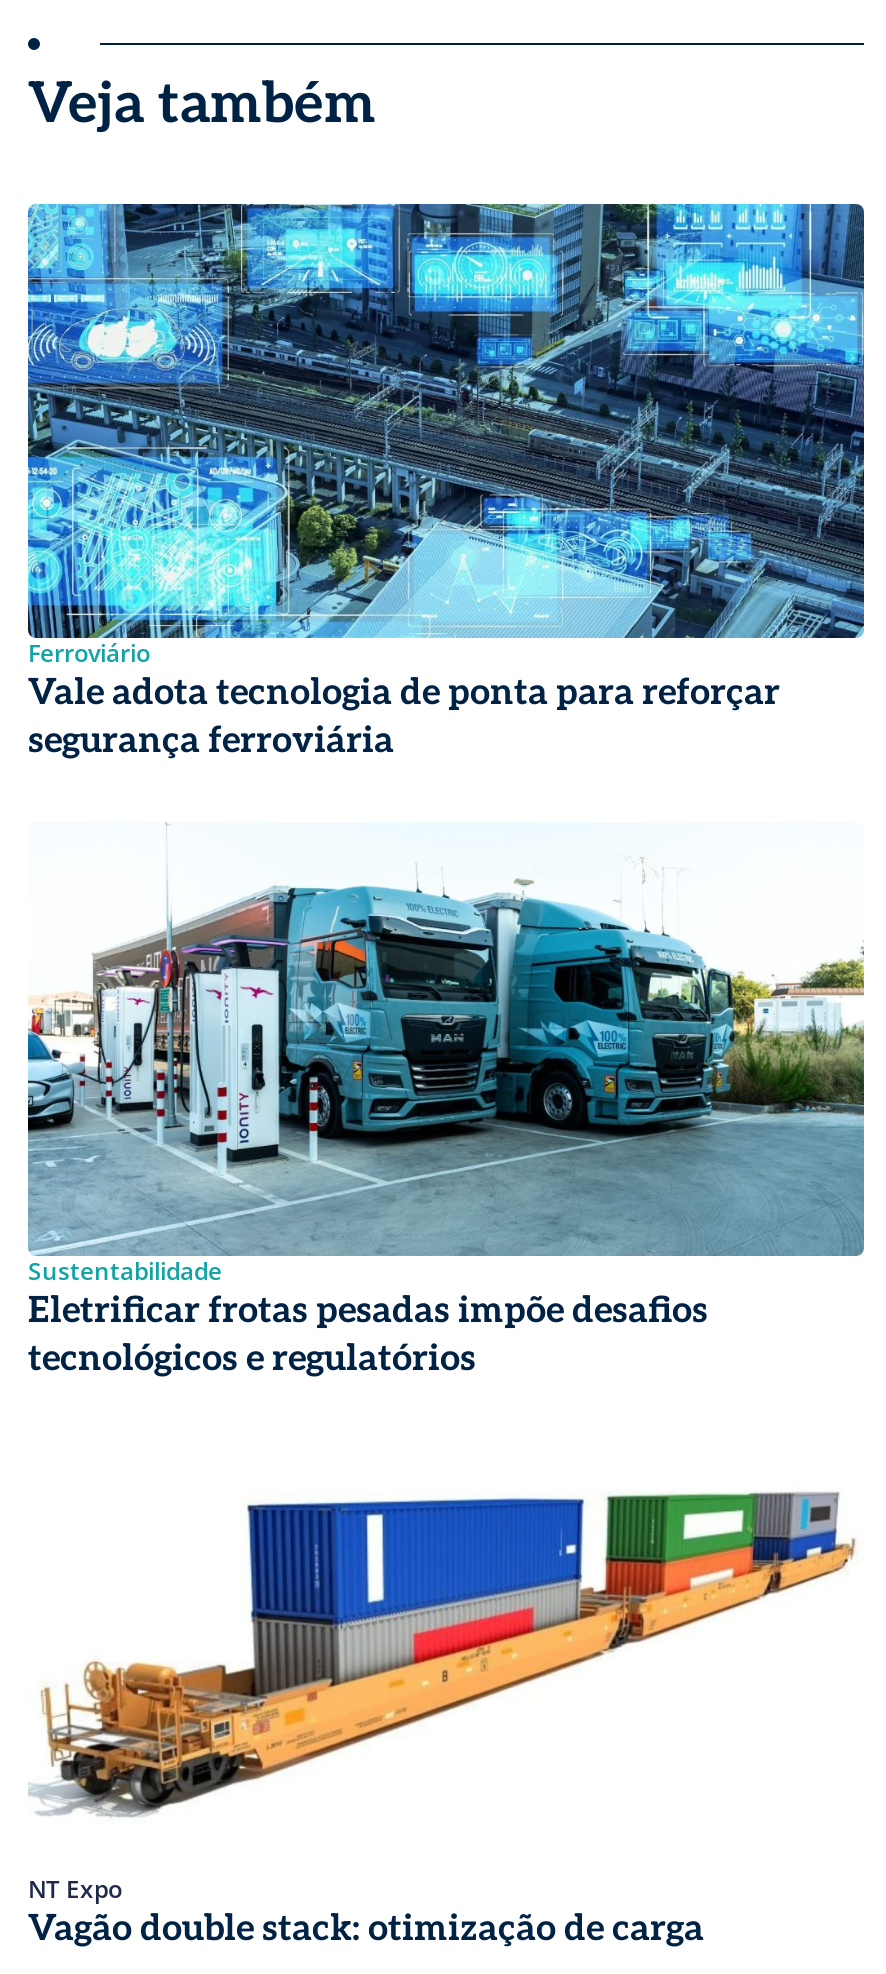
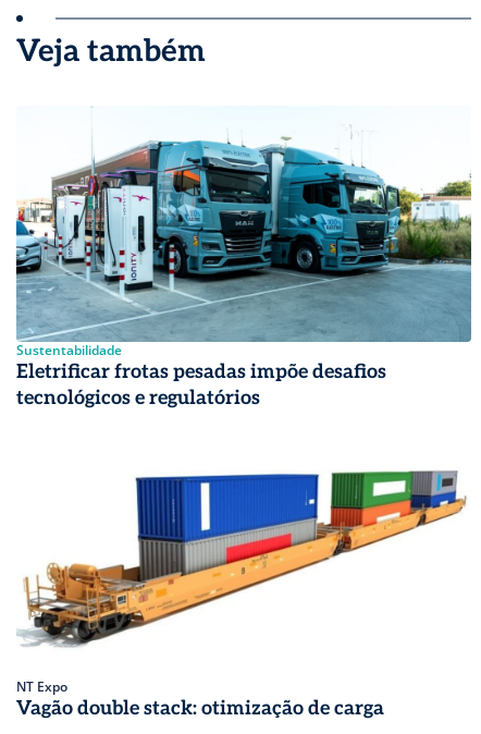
- [image]
- Ferroviário
- Vale adota tecnologia de ponta para reforçar
- segurança ferroviária
